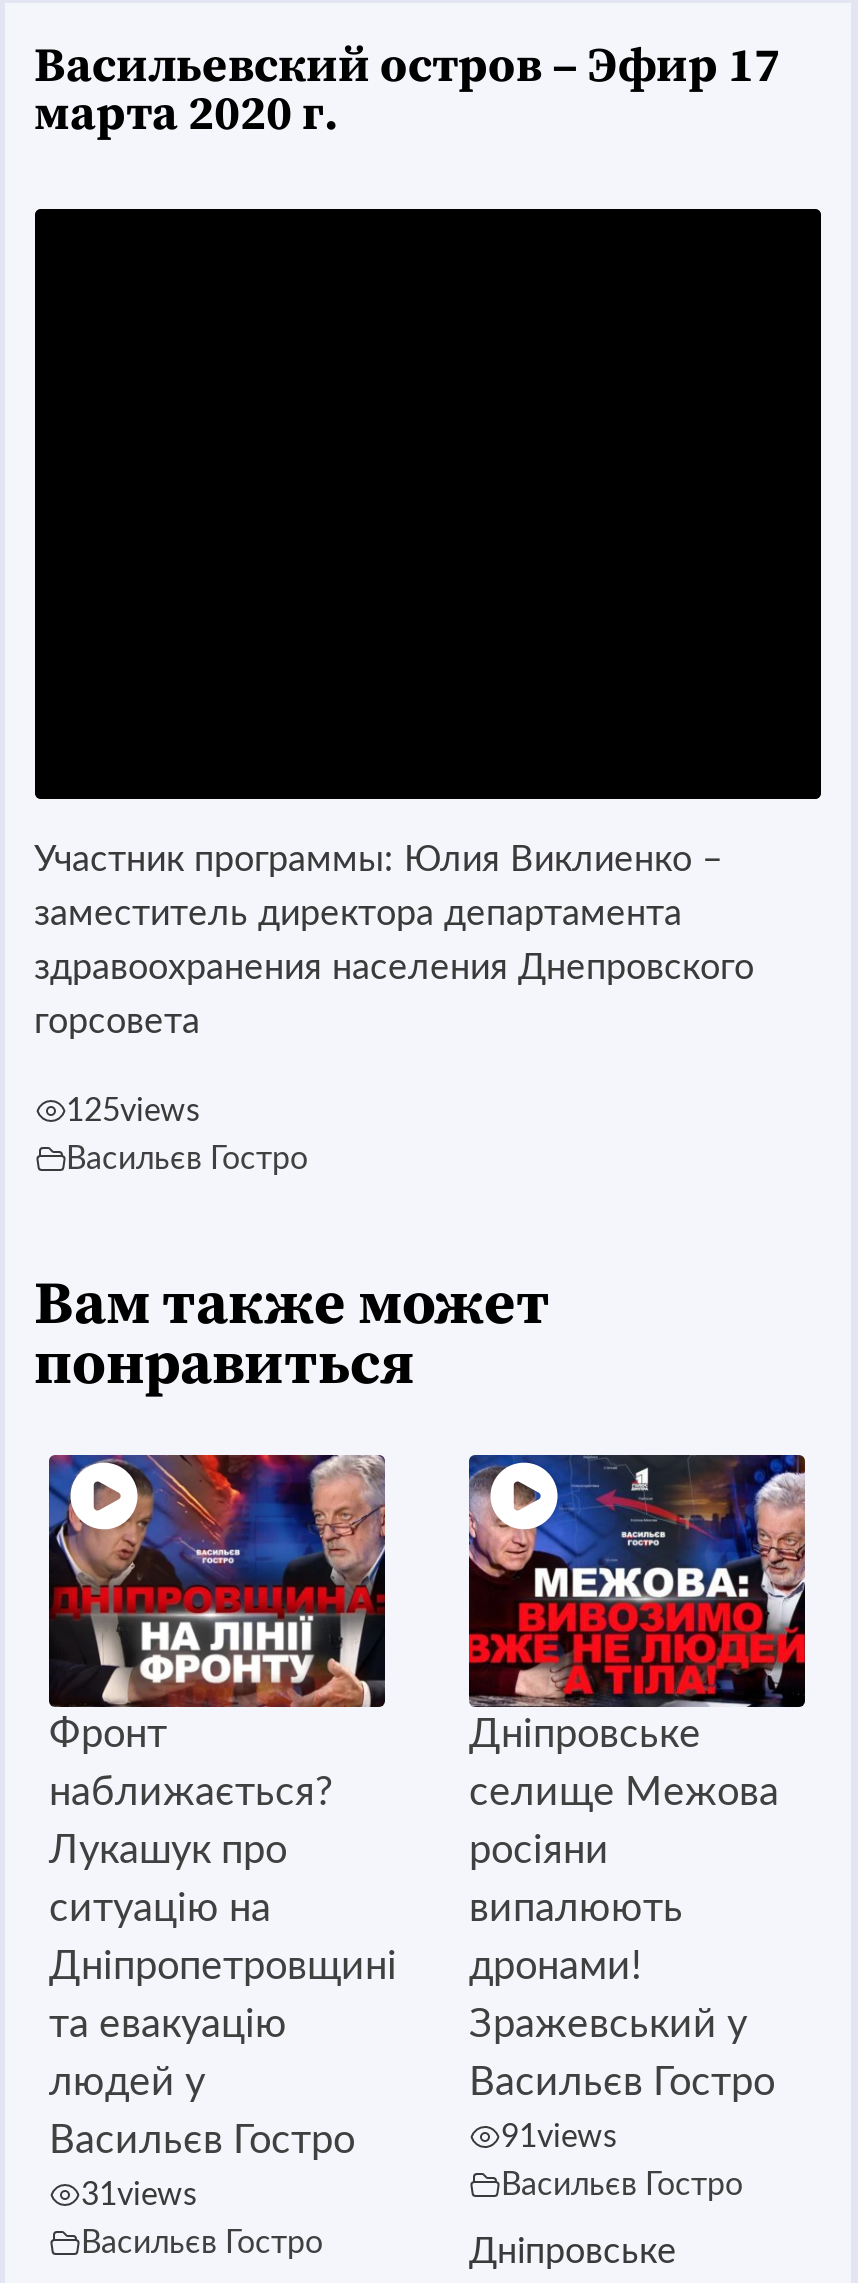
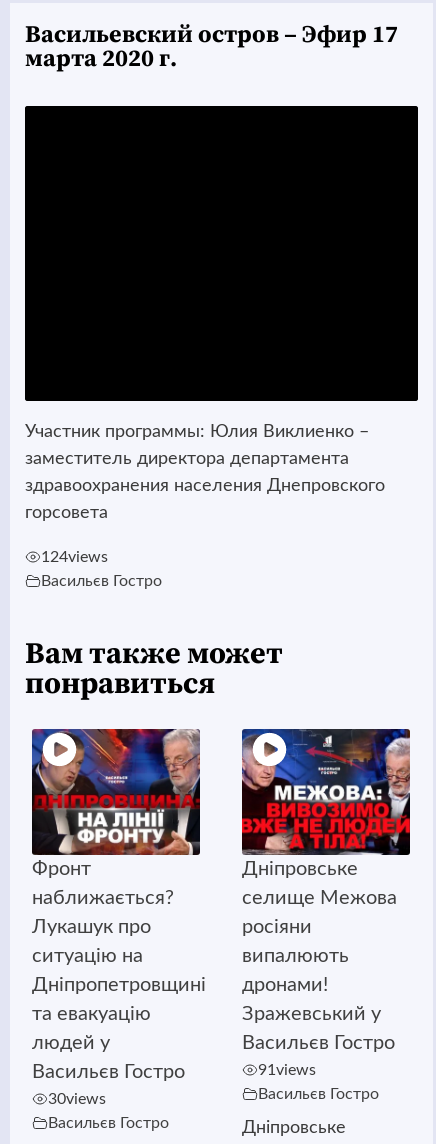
- 125views
+ 124views

- 31 views
+ 30 views
